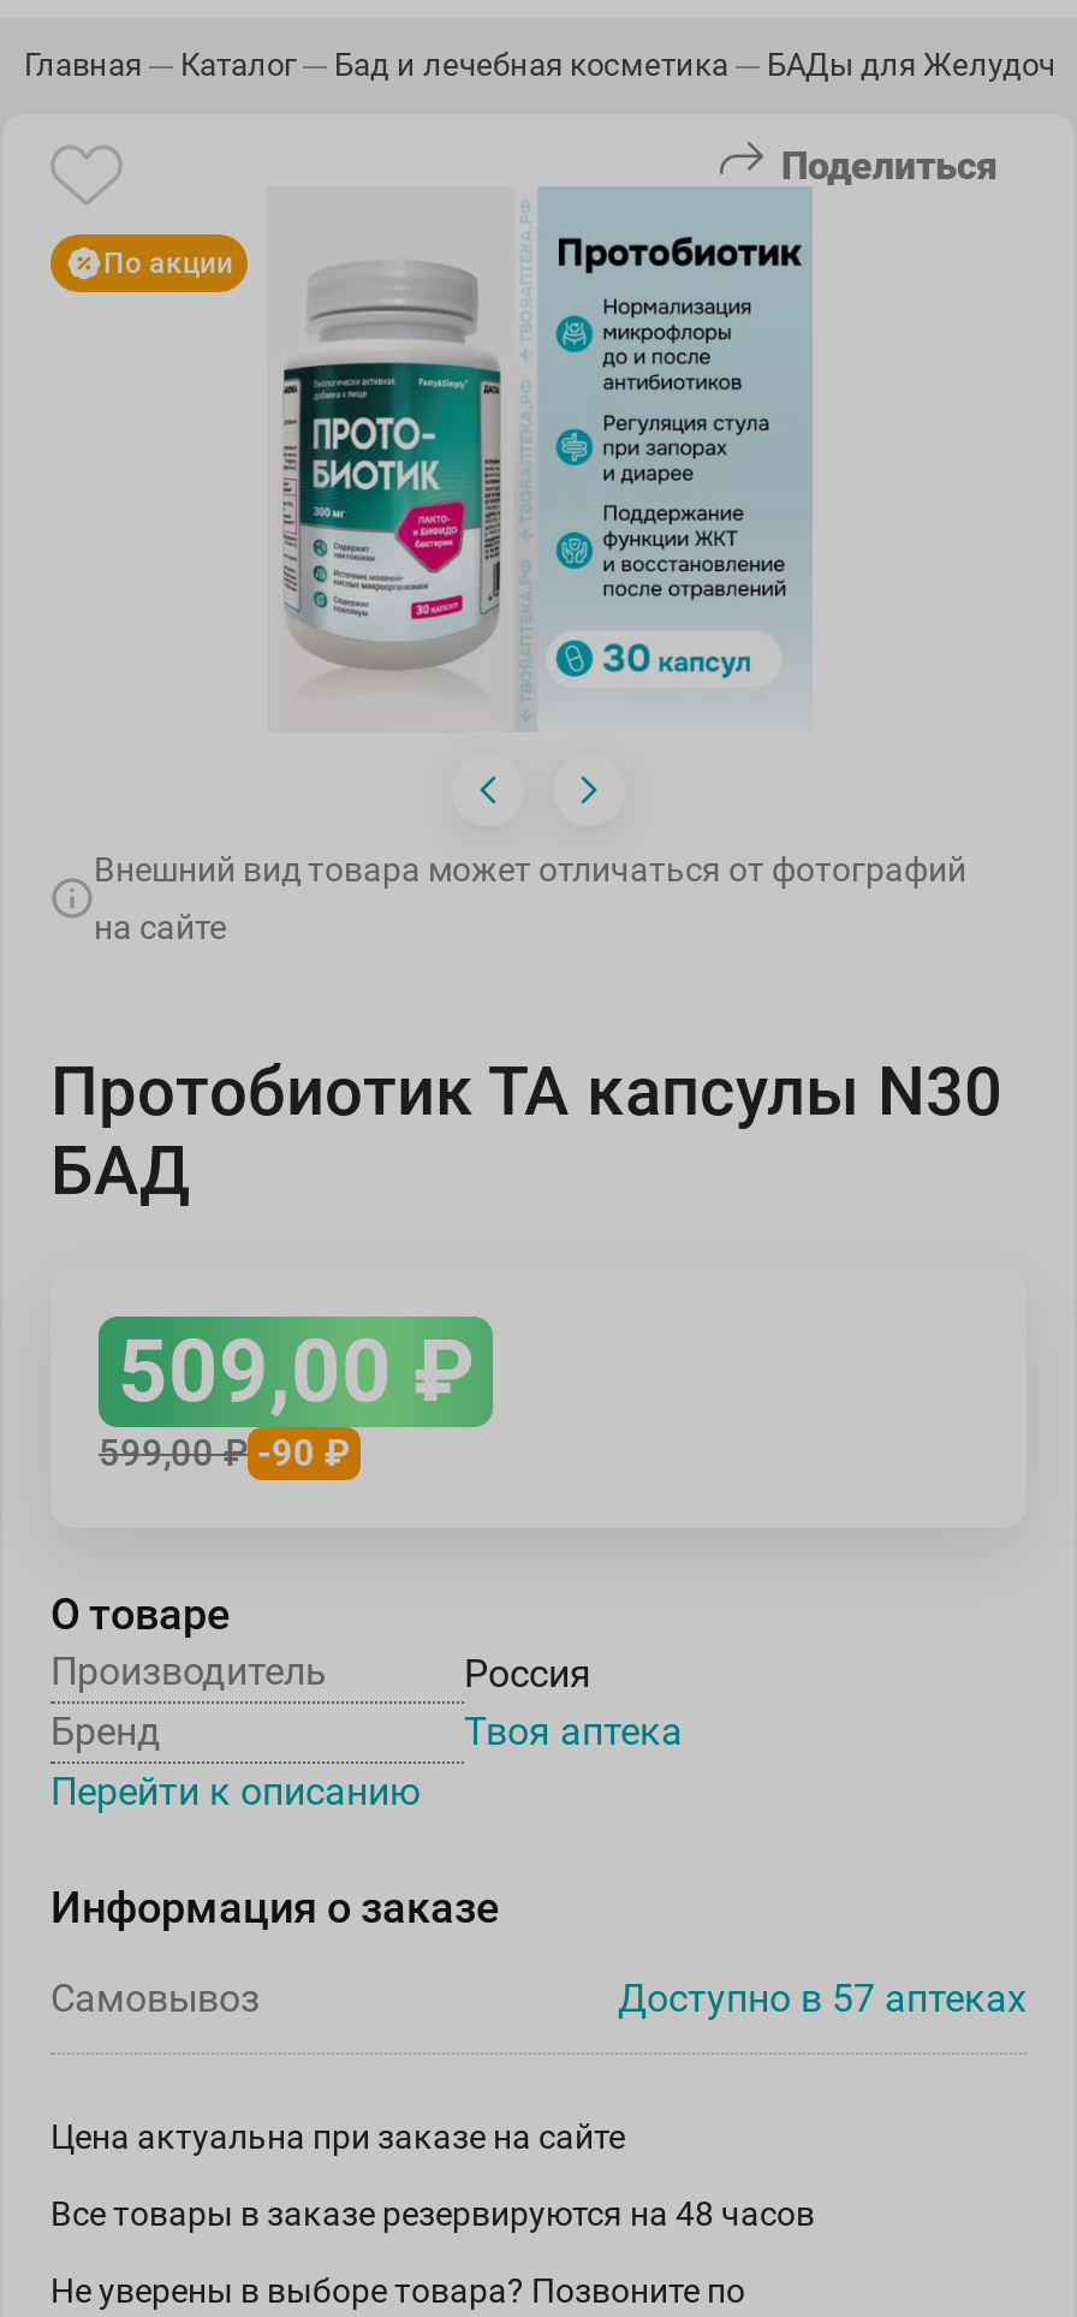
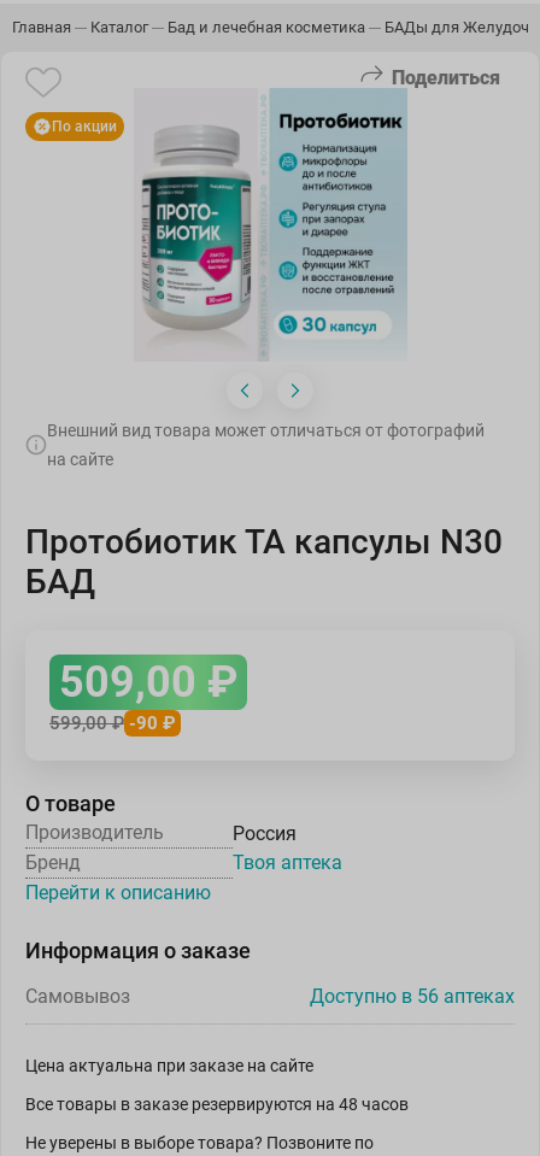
- Доступно в 57 аптеках
+ Доступно в 56 аптеках
